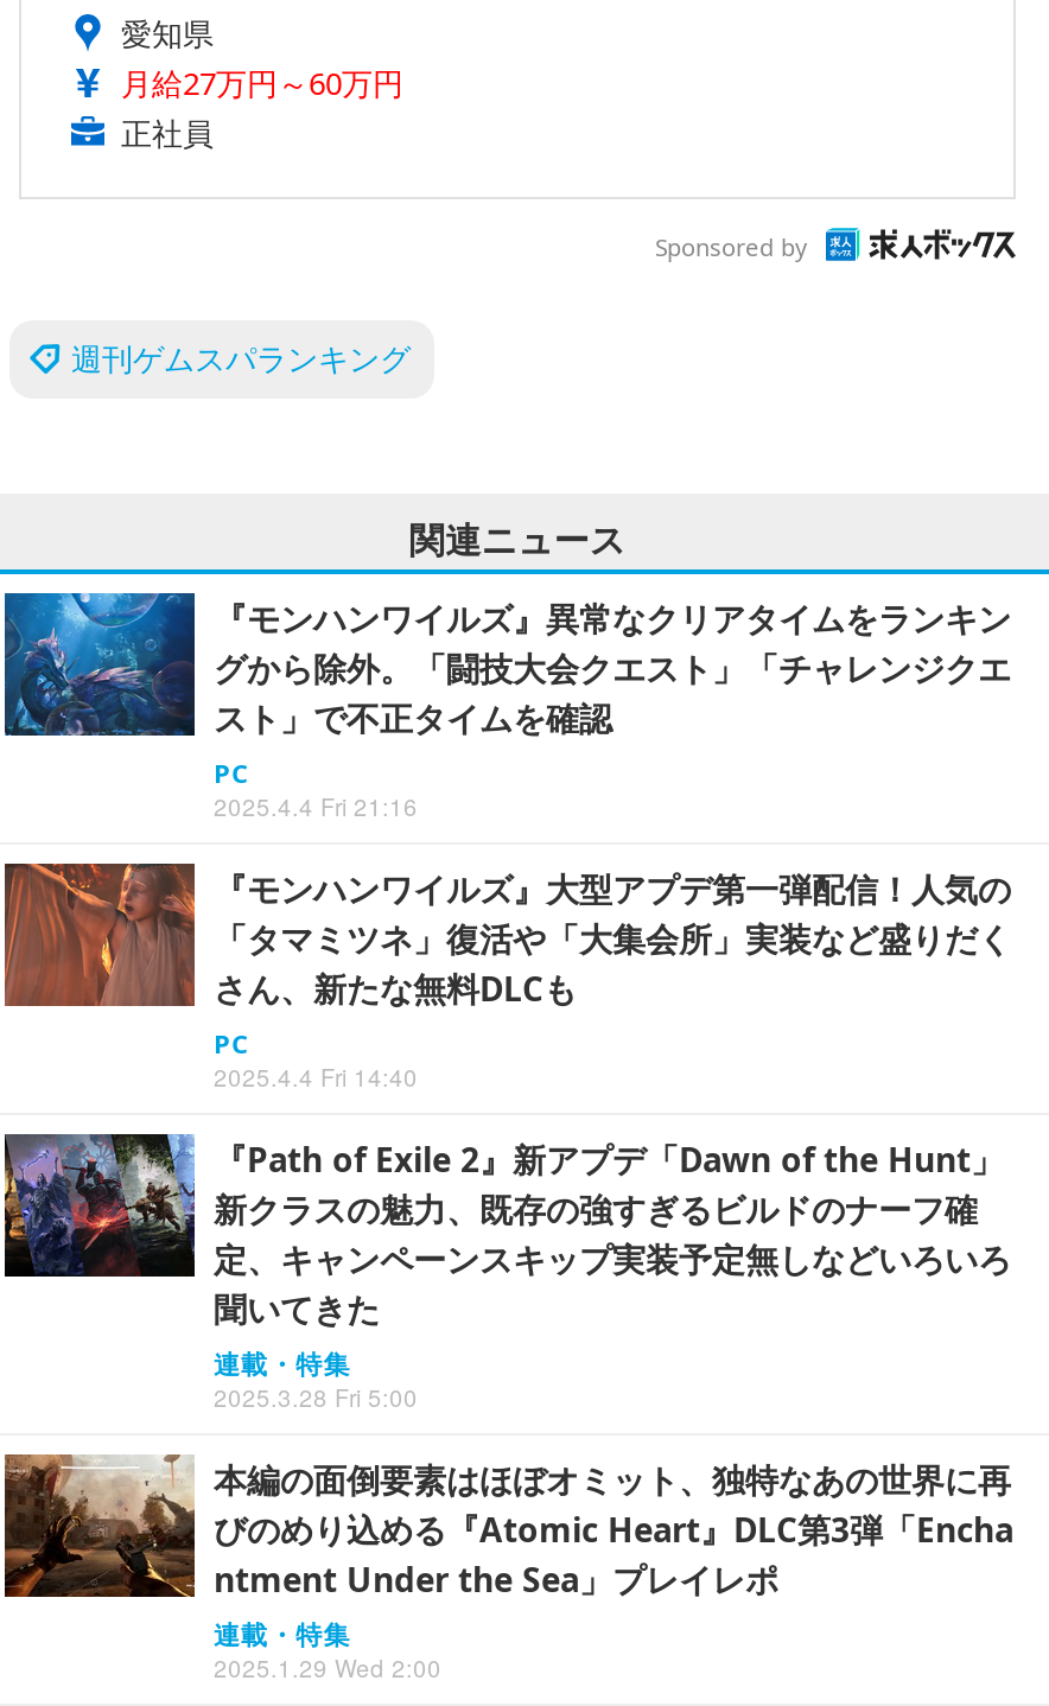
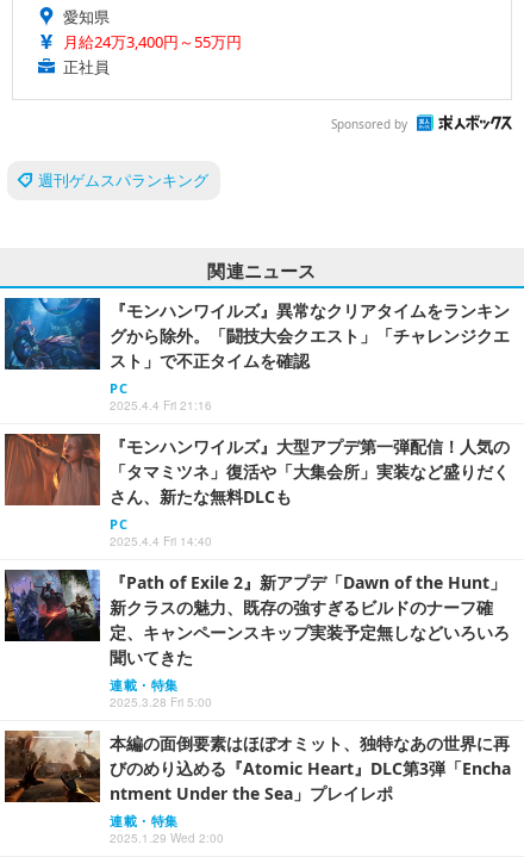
- 月給27万円～60万円
+ 月給24万3,400円～55万円
